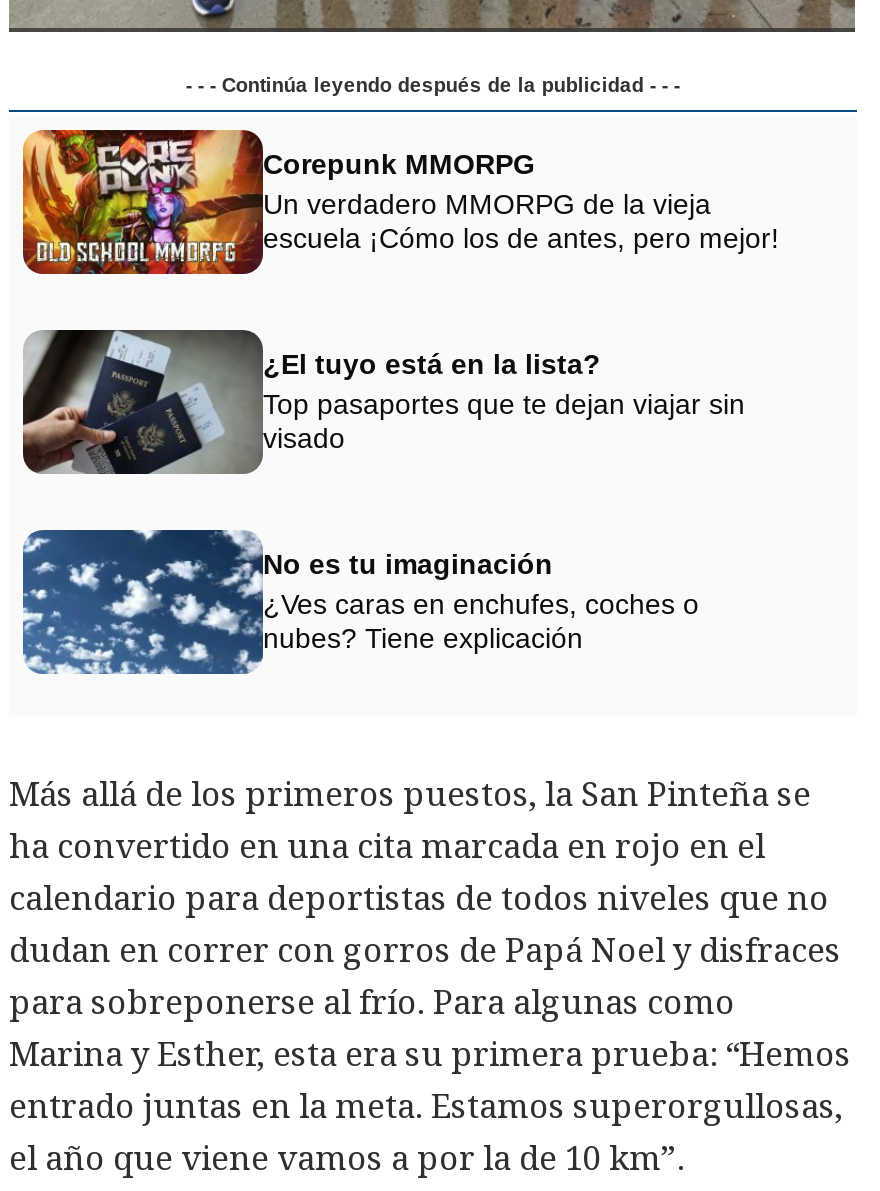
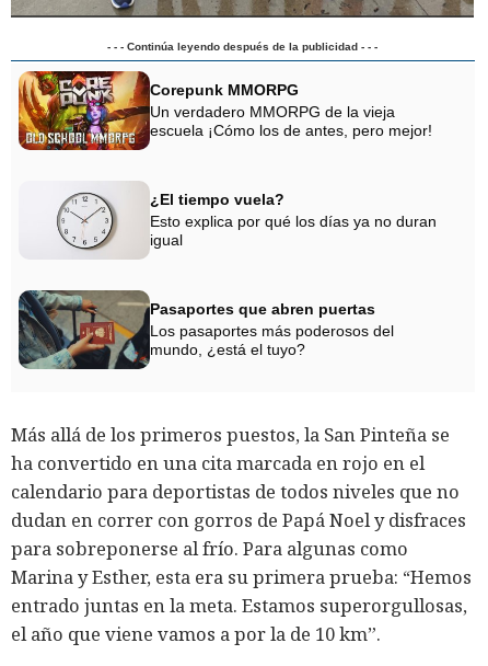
- [image]
- ¿El tuyo está en la lista?
- Top pasaportes que te dejan viajar sin
- visado
+ [image]
+ ¿El tiempo vuela?
+ Esto explica por qué los días ya no duran
+ igual

- [image]
- No es tu imaginación
- ¿Ves caras en enchufes, coches o
- nubes? Tiene explicación
+ [image]
+ Pasaportes que abren puertas
+ Los pasaportes más poderosos del
+ mundo, ¿está el tuyo?
